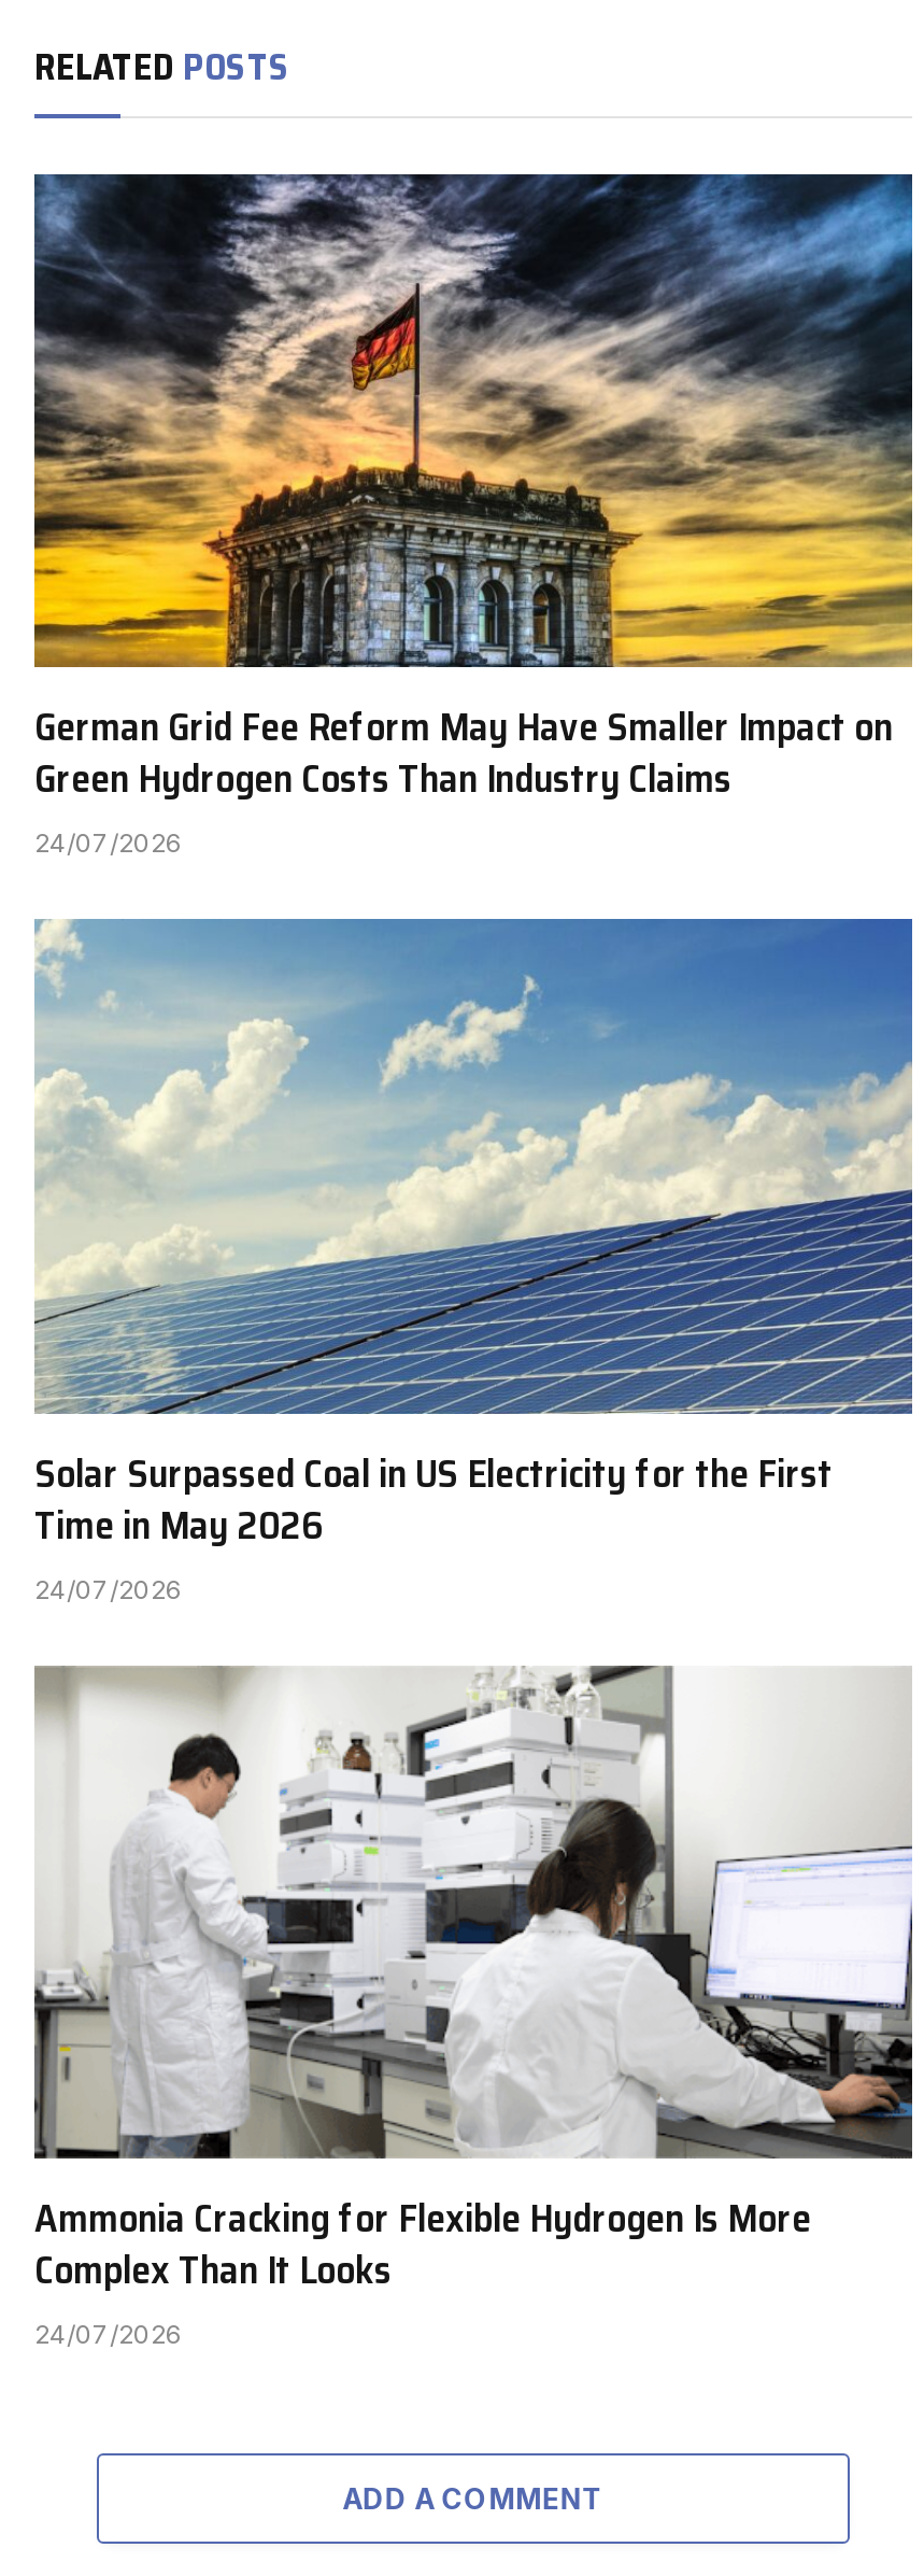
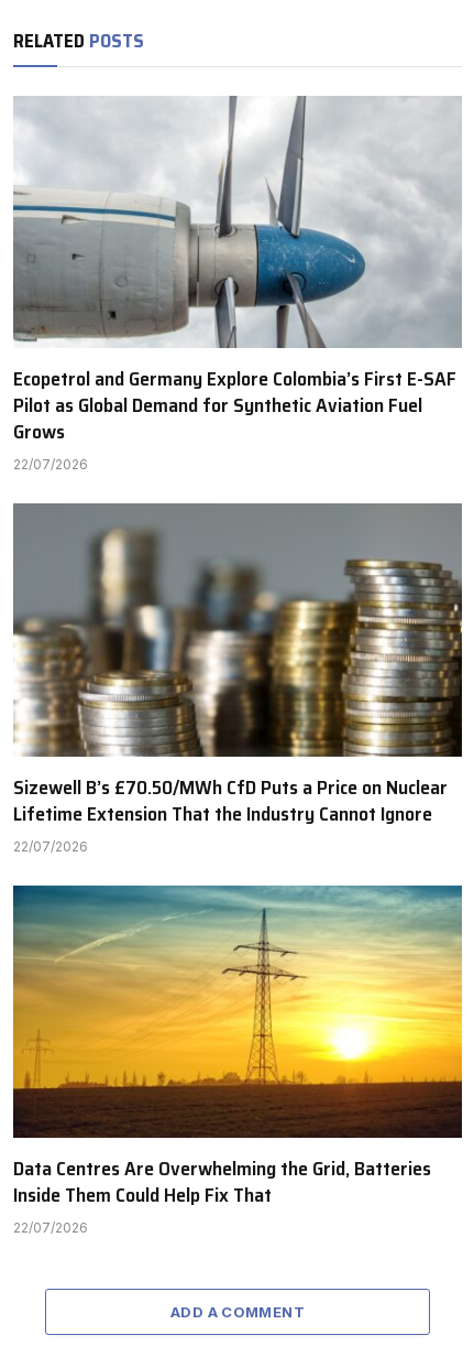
- [image]
- German Grid Fee Reform May Have Smaller Impact on
- Green Hydrogen Costs Than Industry Claims
- 24/07/2026
+ [image]
+ Ecopetrol and Germany Explore Colombia’s First E-SAF
+ Pilot as Global Demand for Synthetic Aviation Fuel
+ Grows
+ 22/07/2026

- [image]
- Solar Surpassed Coal in US Electricity for the First
- Time in May 2026
- 24/07/2026
+ [image]
+ Sizewell B’s £70.50/MWh CfD Puts a Price on Nuclear
+ Lifetime Extension That the Industry Cannot Ignore
+ 22/07/2026

- [image]
- Ammonia Cracking for Flexible Hydrogen Is More
- Complex Than It Looks
- 24/07/2026
+ [image]
+ Data Centres Are Overwhelming the Grid, Batteries
+ Inside Them Could Help Fix That
+ 22/07/2026
